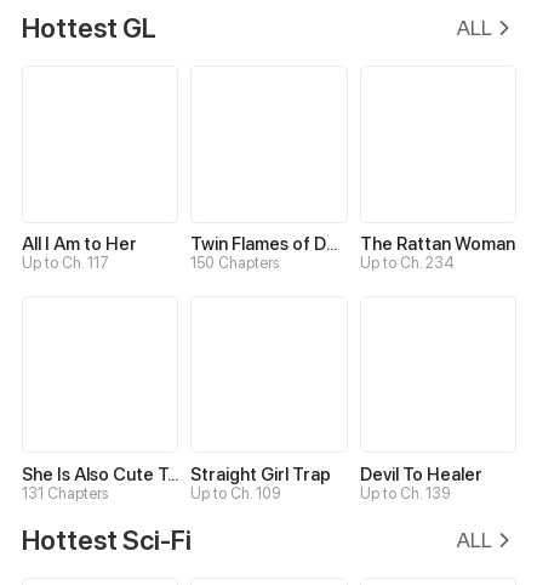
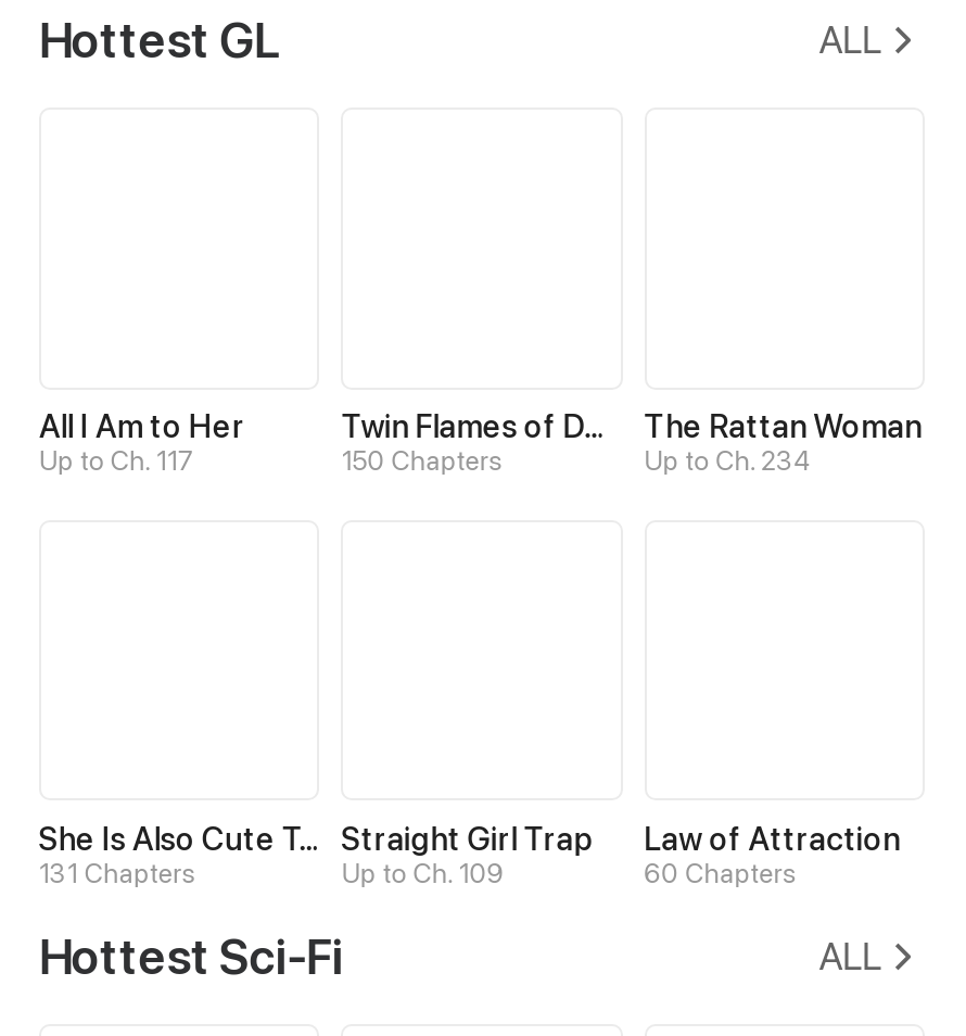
- Devil To Healer
- Up to Ch. 139
+ Law of Attraction
+ 60 Chapters
